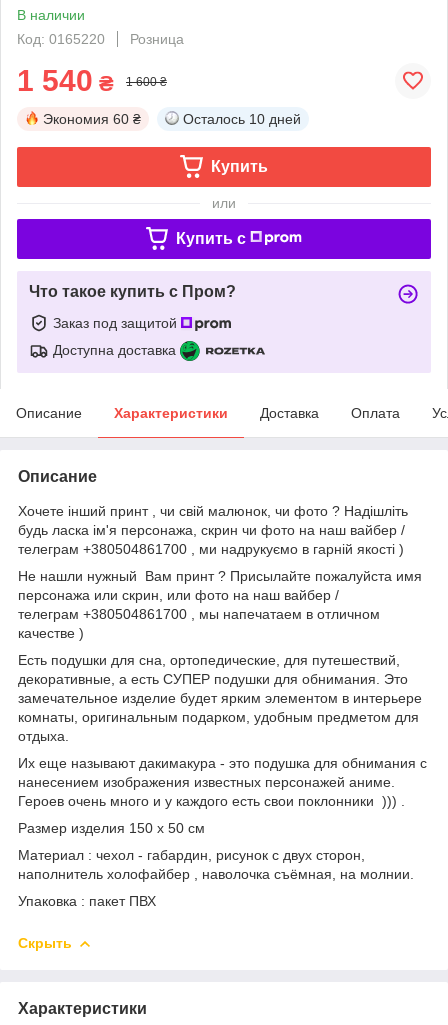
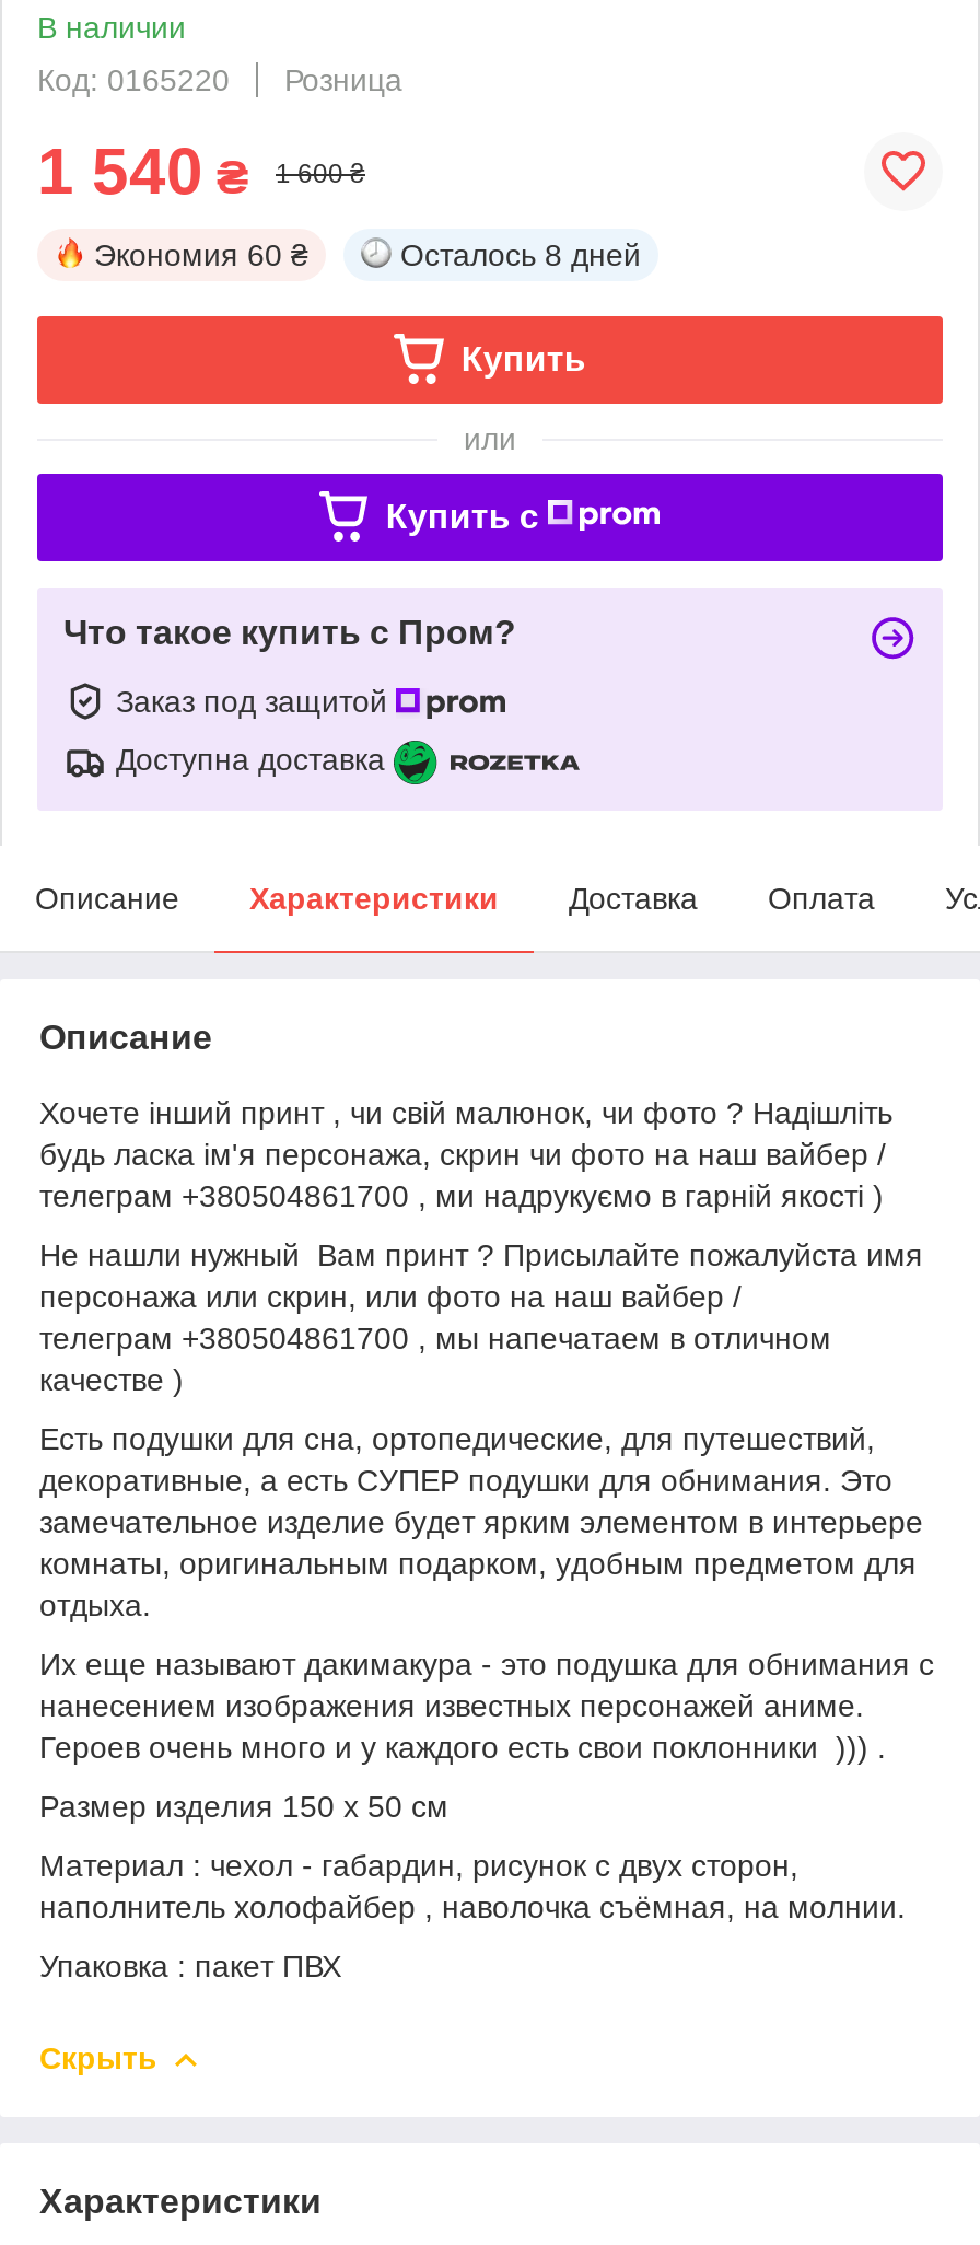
- Осталось 10 дней
+ Осталось 8 дней
